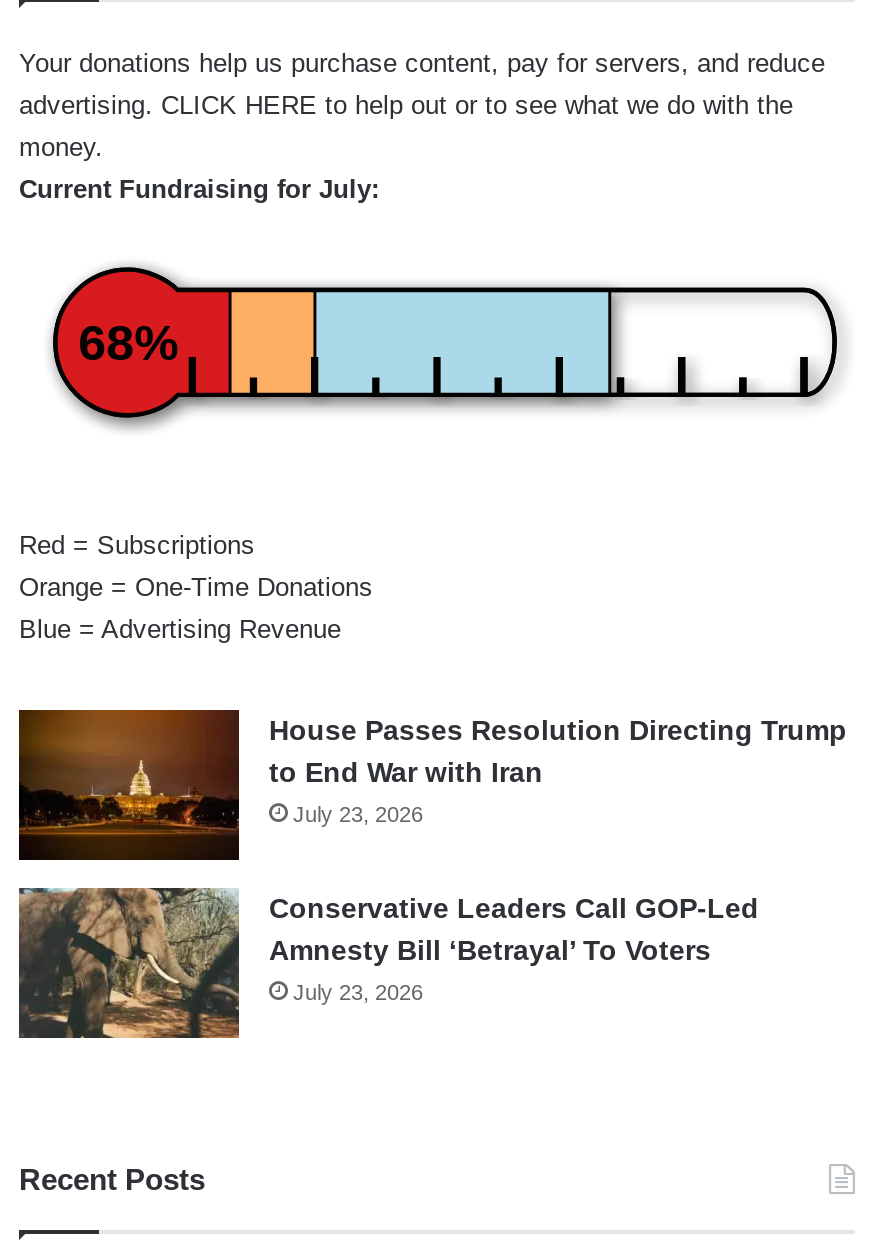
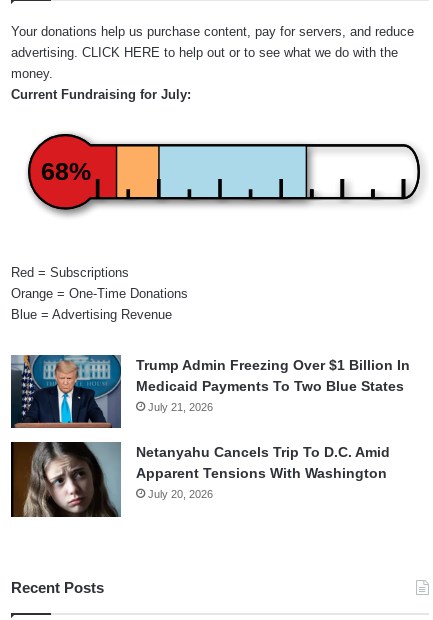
- [image]
- House Passes Resolution Directing Trump
- to End War with Iran
- July 23, 2026
+ [image]
+ Trump Admin Freezing Over $1 Billion In
+ Medicaid Payments To Two Blue States
+ July 21, 2026

- [image]
- Conservative Leaders Call GOP-Led
- Amnesty Bill ‘Betrayal’ To Voters
- July 23, 2026
+ [image]
+ Netanyahu Cancels Trip To D.C. Amid
+ Apparent Tensions With Washington
+ July 20, 2026
